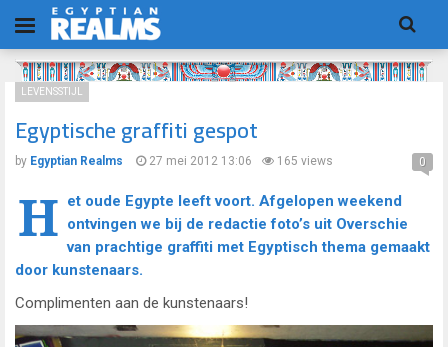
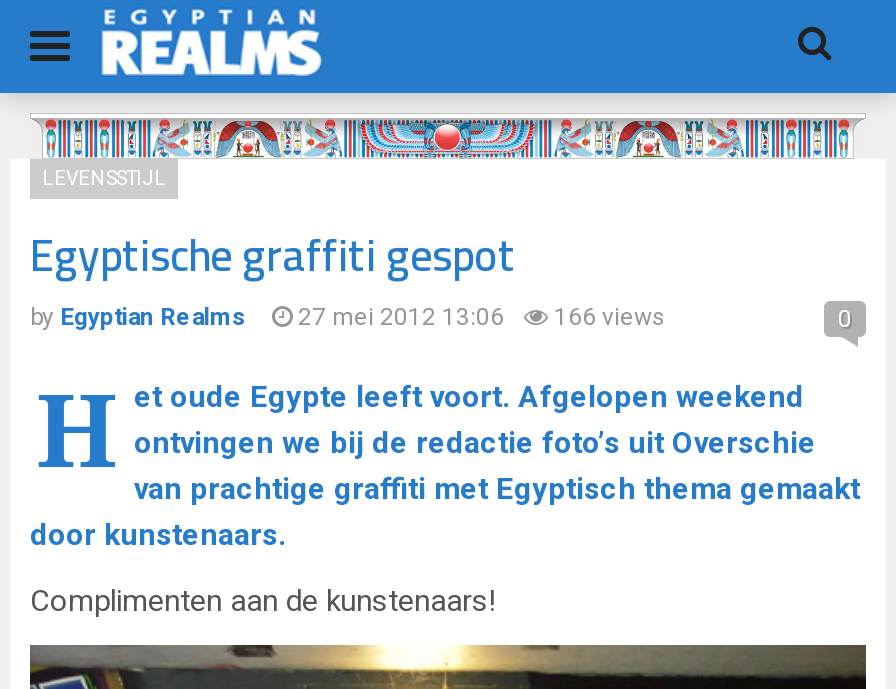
- by Egyptian Realms 27 mei 2012 13:06 165 views
+ by Egyptian Realms 27 mei 2012 13:06 166 views
